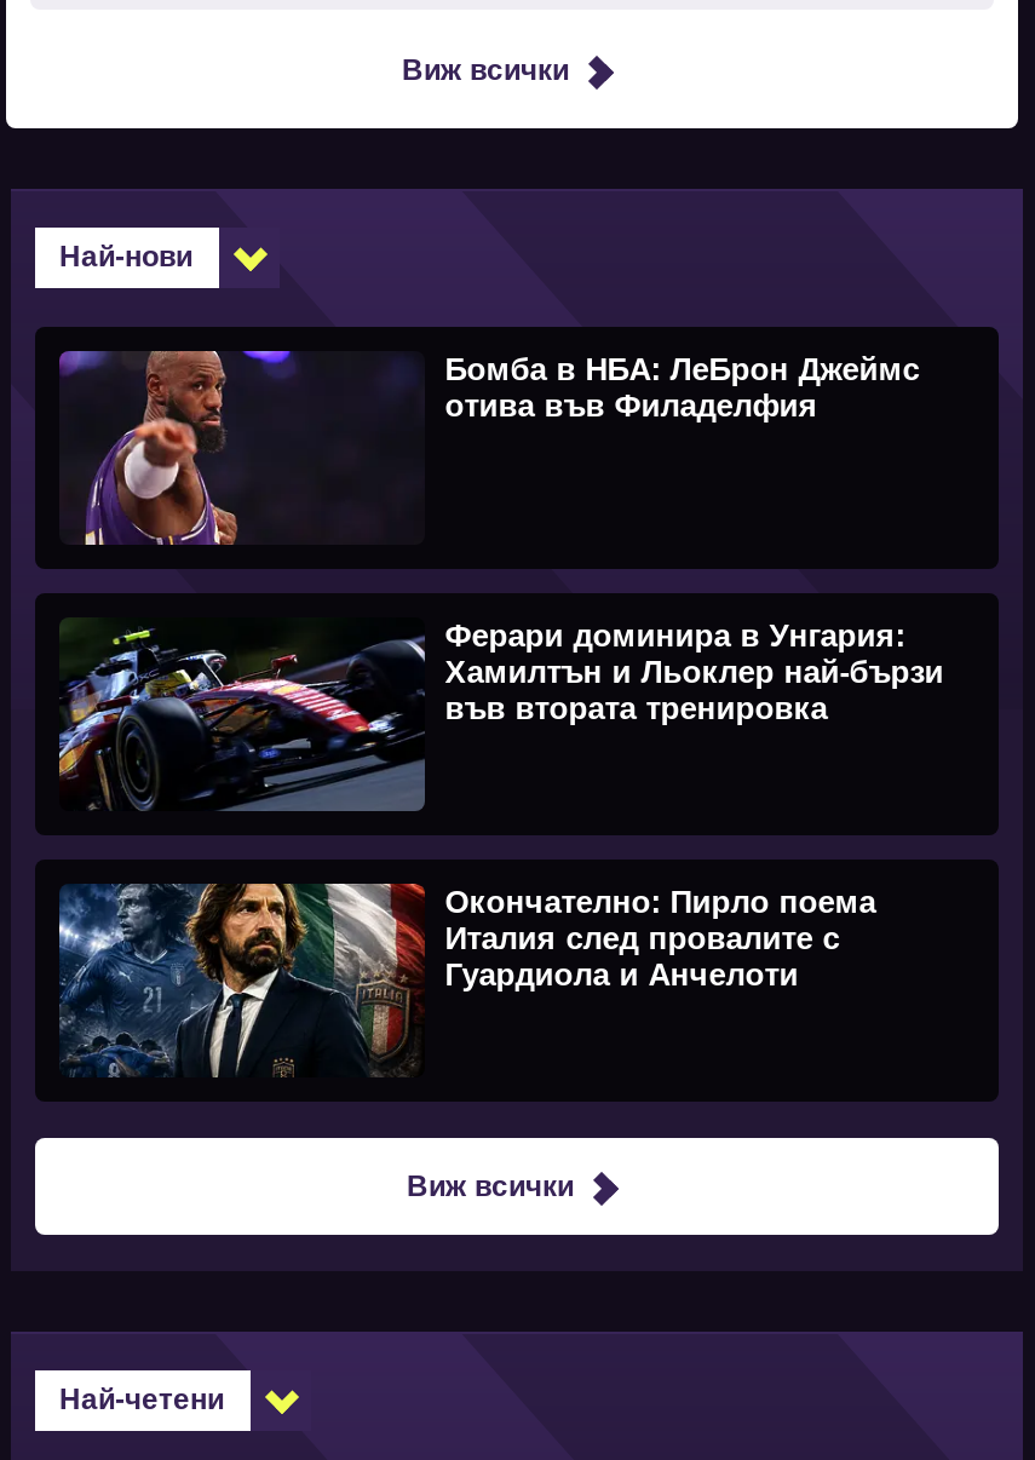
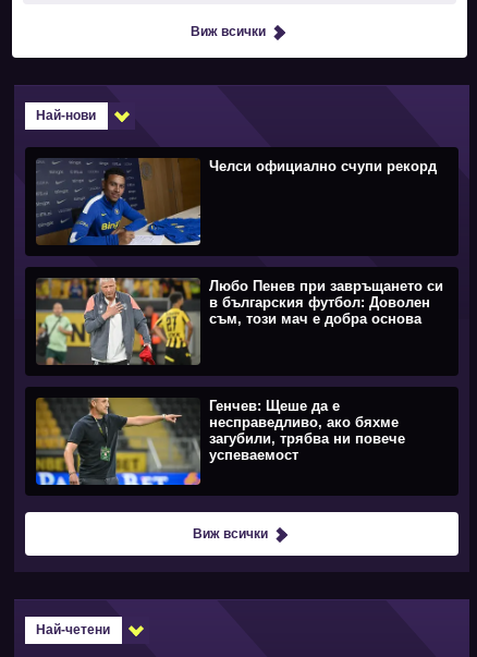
- [image]
- Бомба в НБА: ЛеБрон Джеймс
- отива във Филаделфия
+ [image]
+ Челси официално счупи рекорд

- [image]
- Ферари доминира в Унгария:
- Хамилтън и Льоклер най-бързи
- във втората тренировка
+ [image]
+ Любо Пенев при завръщането си
+ в българския футбол: Доволен
+ съм, този мач е добра основа

- [image]
- Окончателно: Пирло поема
- Италия след провалите с
- Гуардиола и Анчелоти
+ [image]
+ Генчев: Щеше да е
+ несправедливо, ако бяхме
+ загубили, трябва ни повече
+ успеваемост
